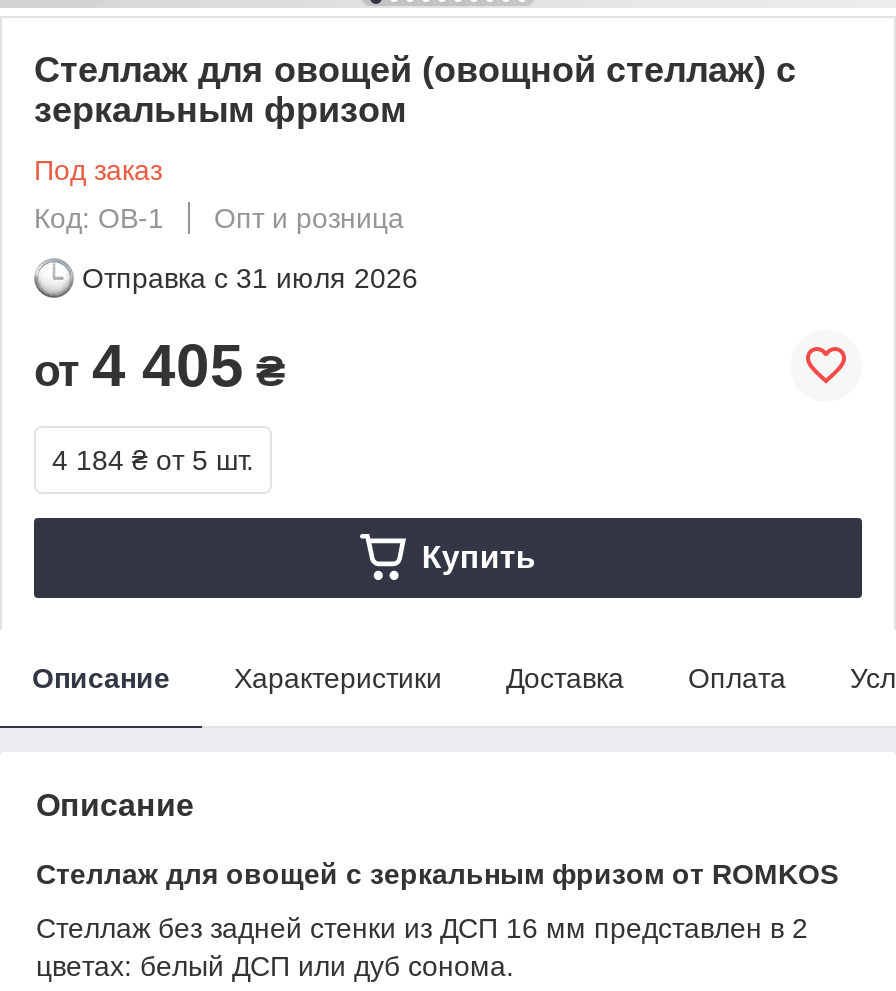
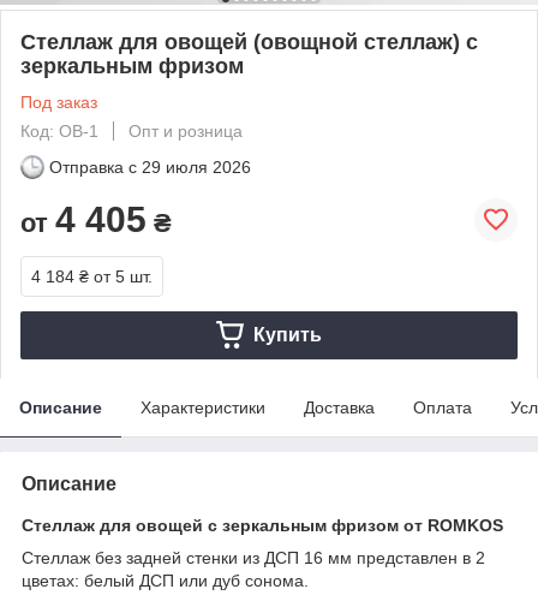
- Отправка с 31 июля 2026
+ Отправка с 29 июля 2026
